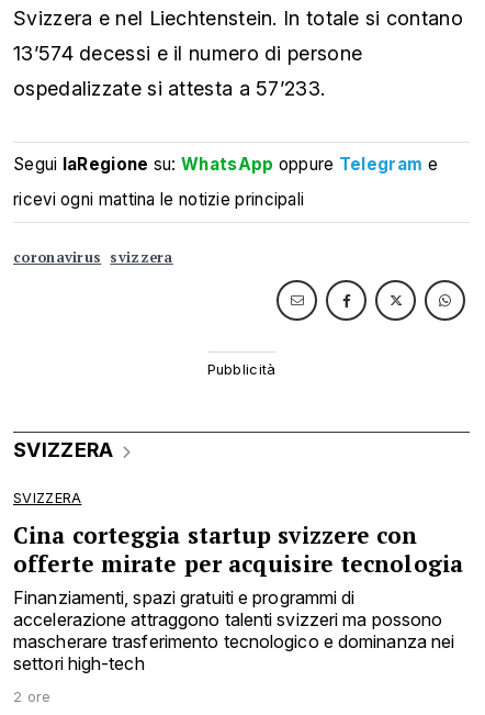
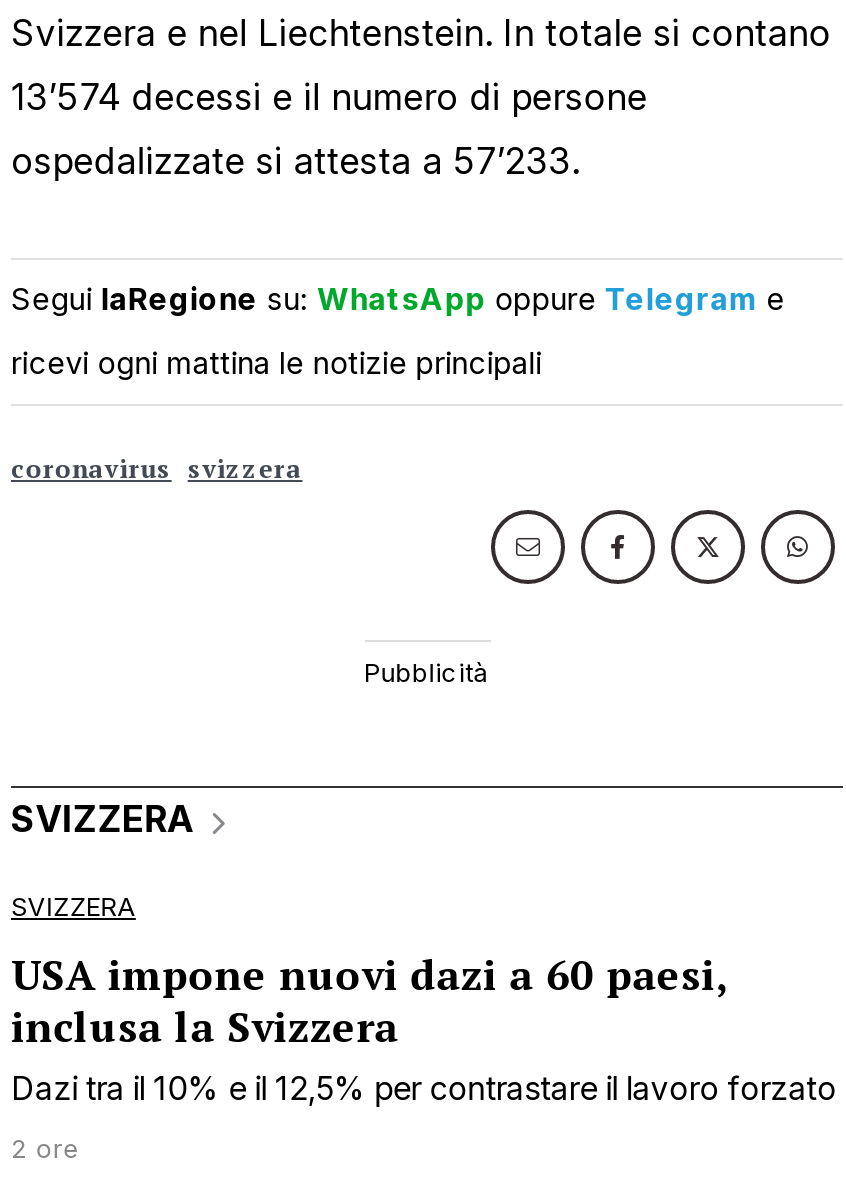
- Cina corteggia startup svizzere con
- offerte mirate per acquisire tecnologia
- Finanziamenti, spazi gratuiti e programmi di
- accelerazione attraggono talenti svizzeri ma possono
- mascherare trasferimento tecnologico e dominanza nei
- settori high-tech
+ USA impone nuovi dazi a 60 paesi,
+ inclusa la Svizzera
+ Dazi tra il 10% e il 12,5% per contrastare il lavoro forzato
